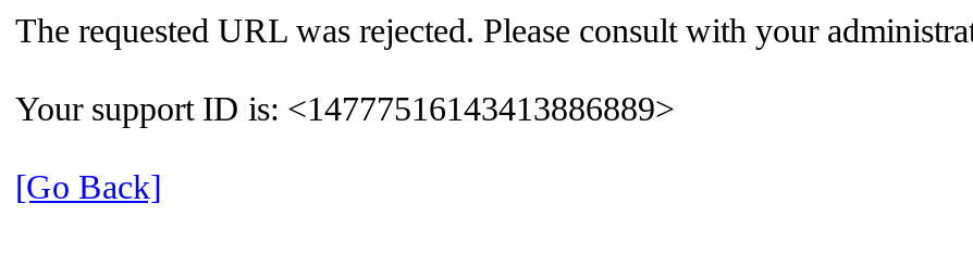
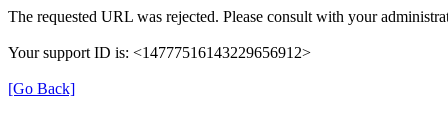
- Your support ID is: <14777516143413886889>
+ Your support ID is: <14777516143229656912>
